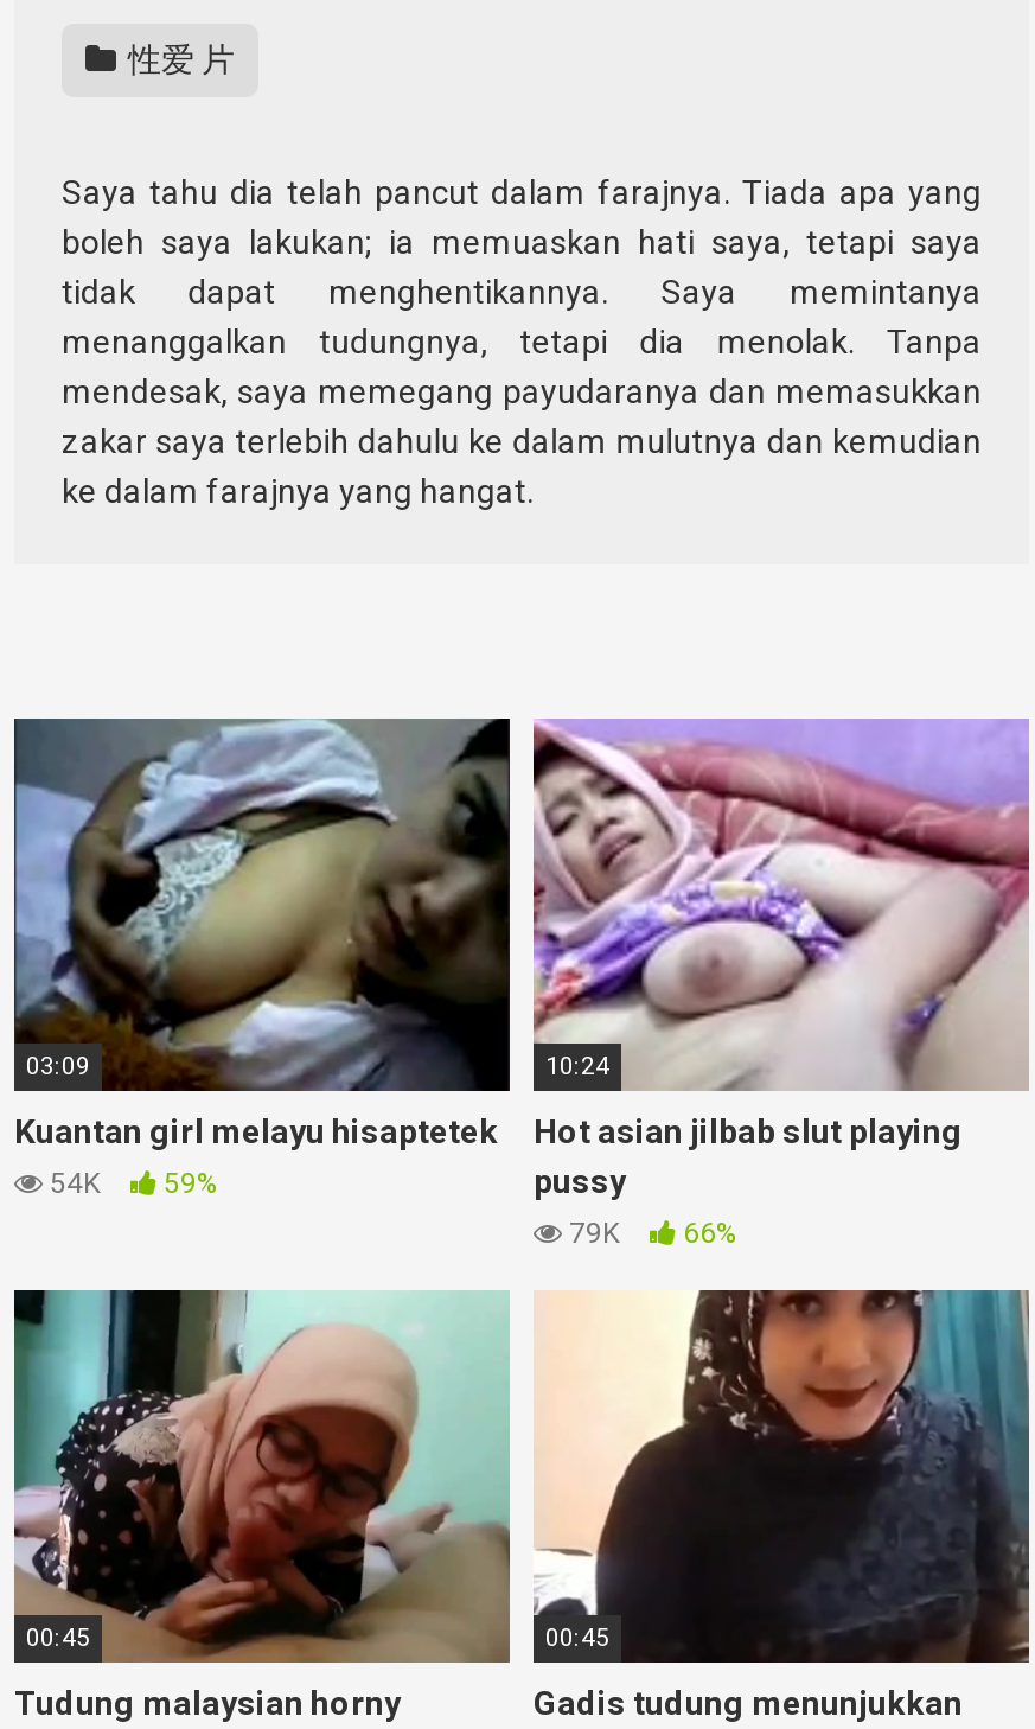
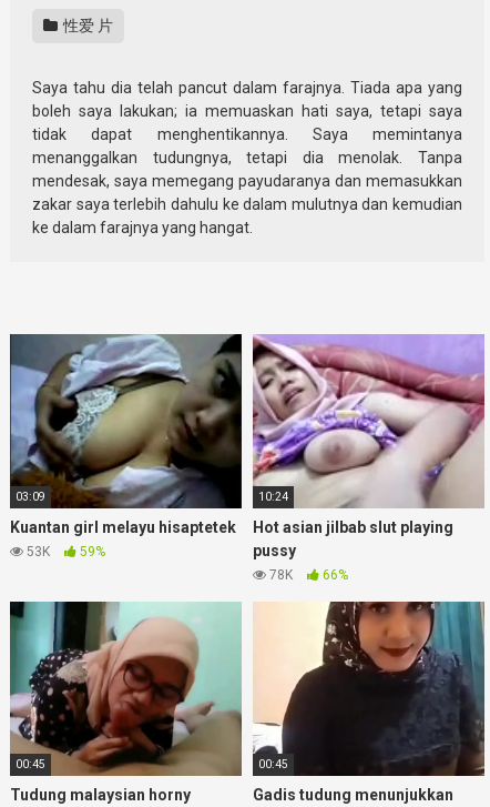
- 54K 59%
+ 53K 59%

- 79K 66%
+ 78K 66%
